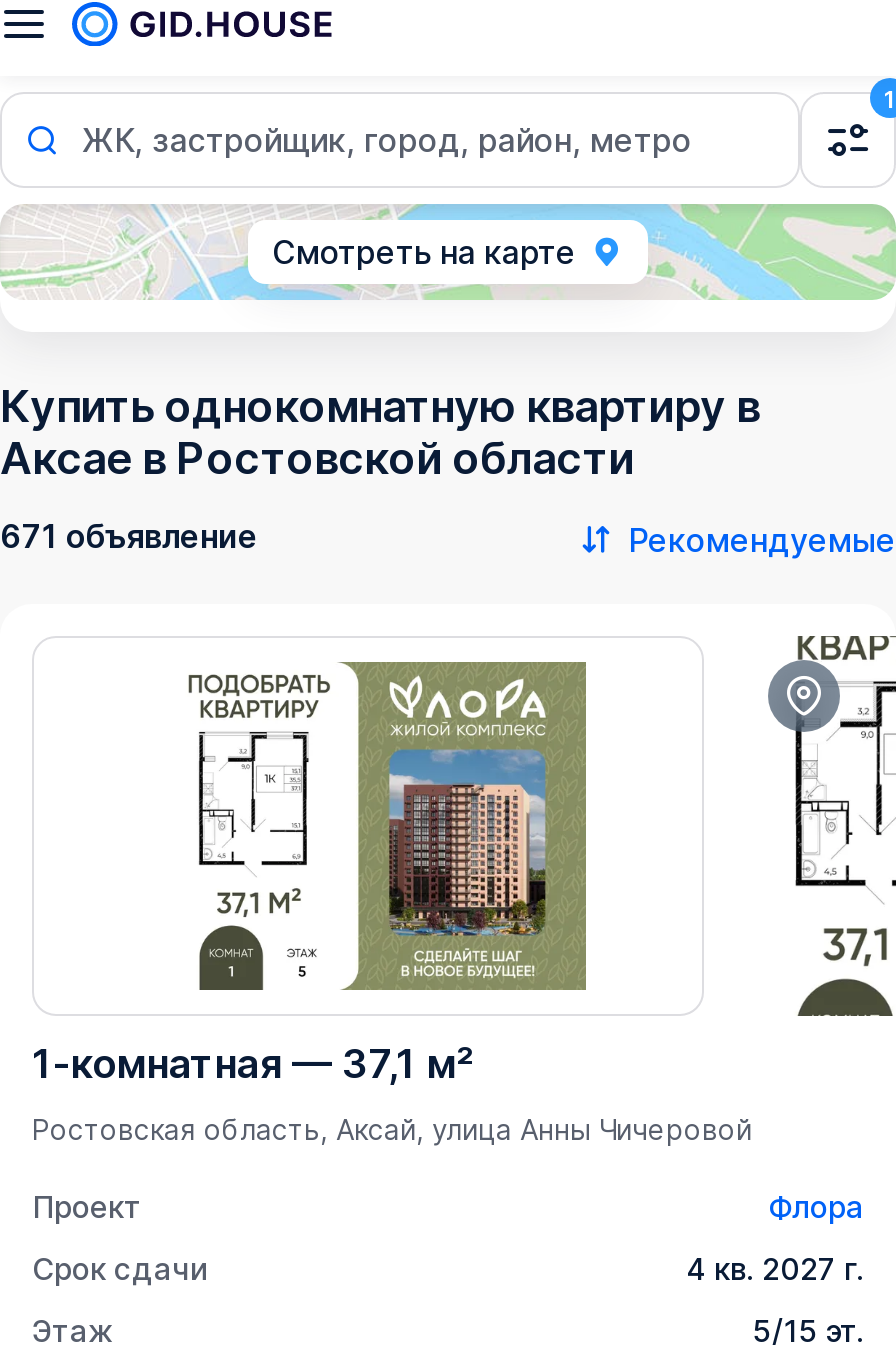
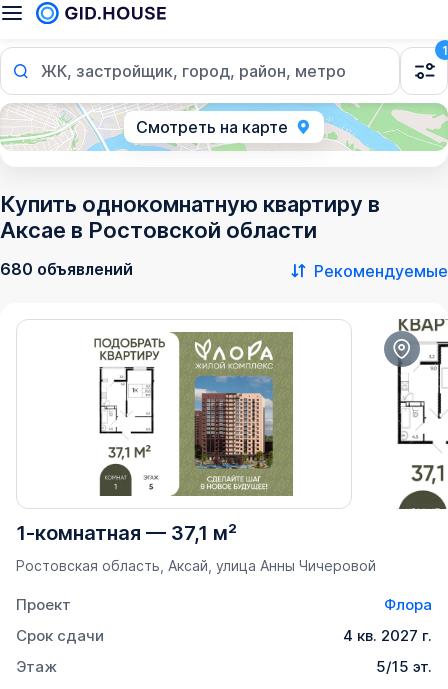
- 671 объявление
+ 680 объявлений
